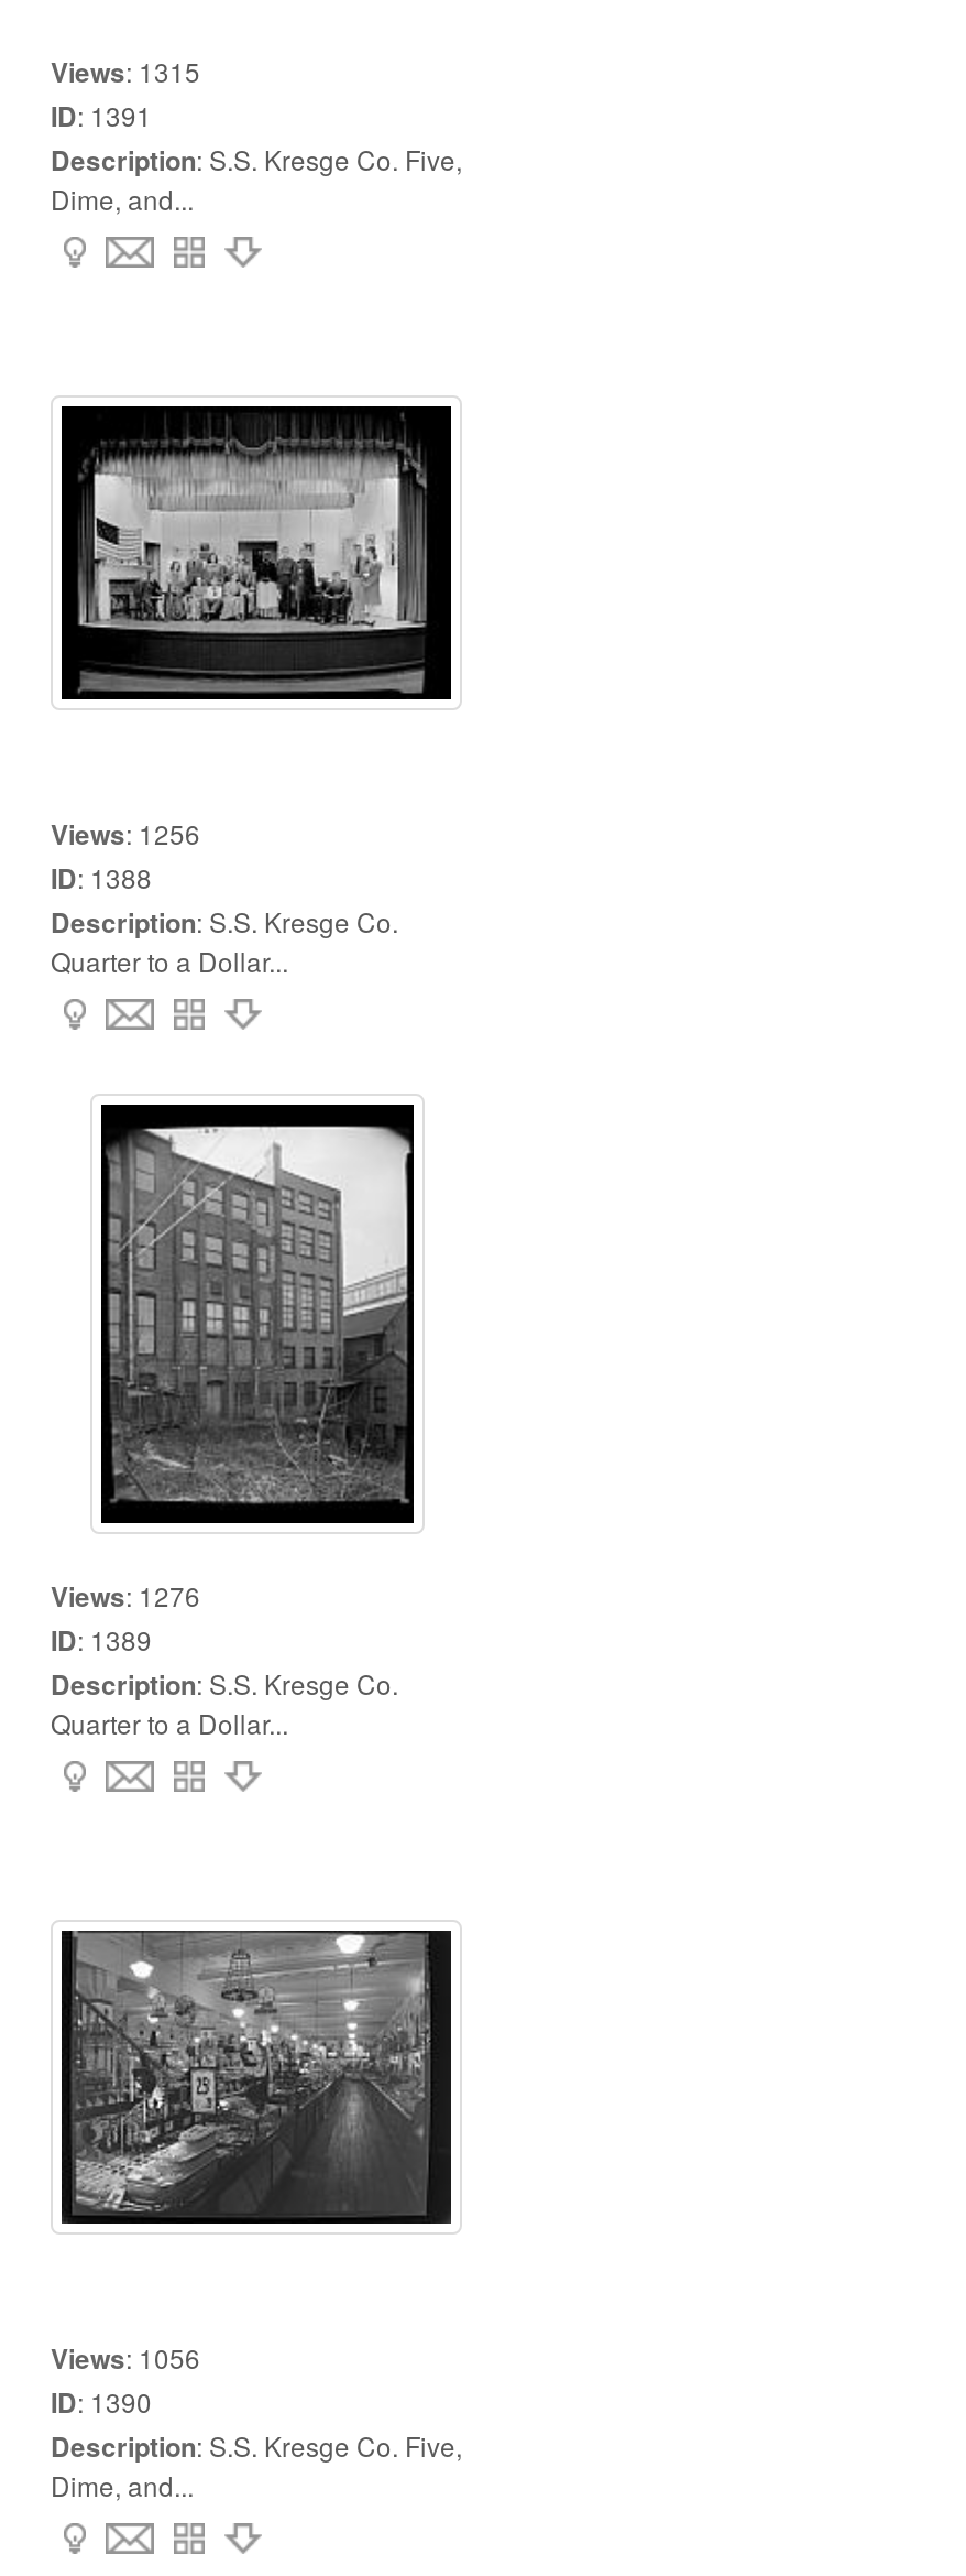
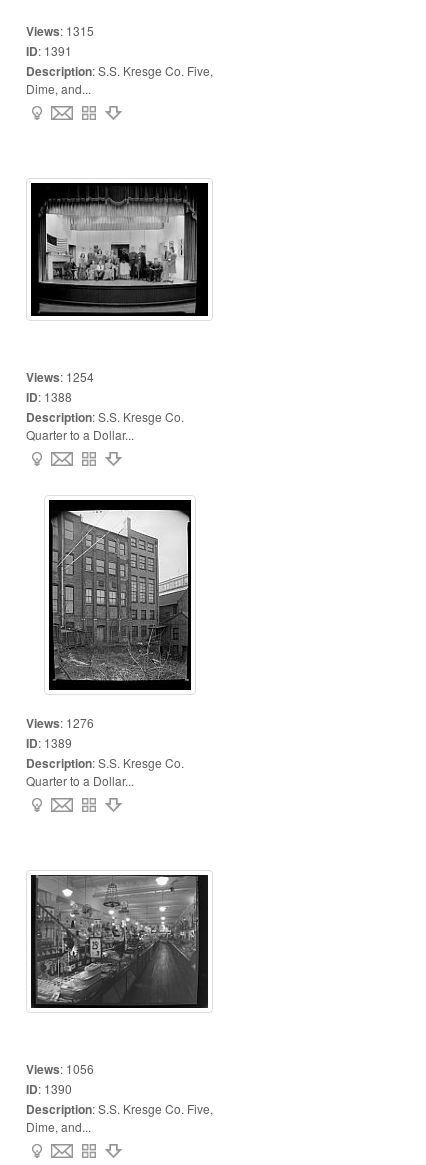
- Views: 1256
+ Views: 1254
